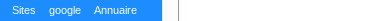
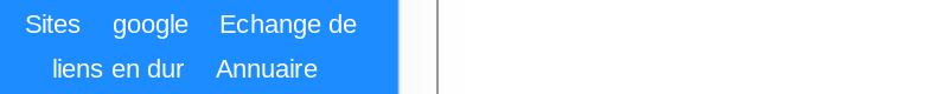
+ Echange de
+ liens en dur
